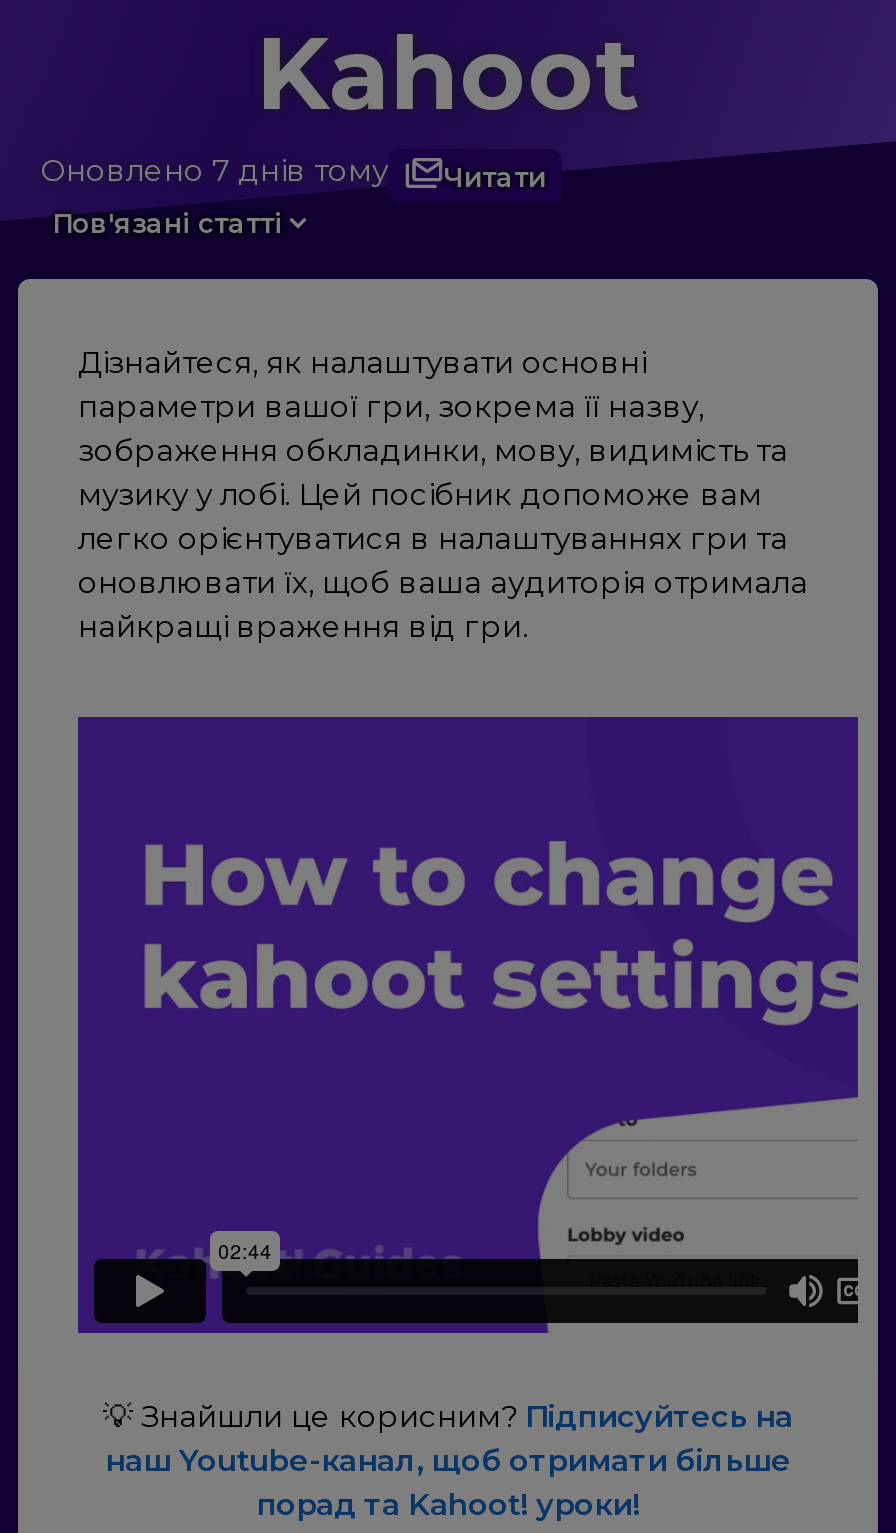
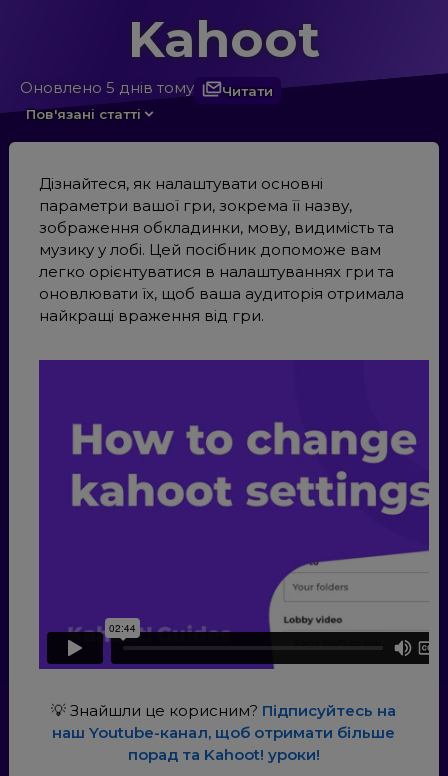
- Оновлено 7 днів тому
+ Оновлено 5 днів тому
